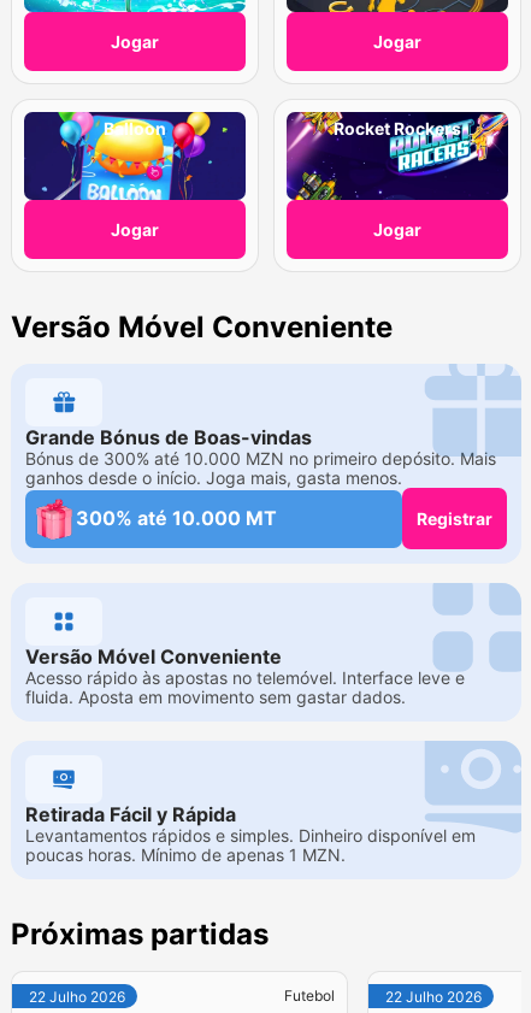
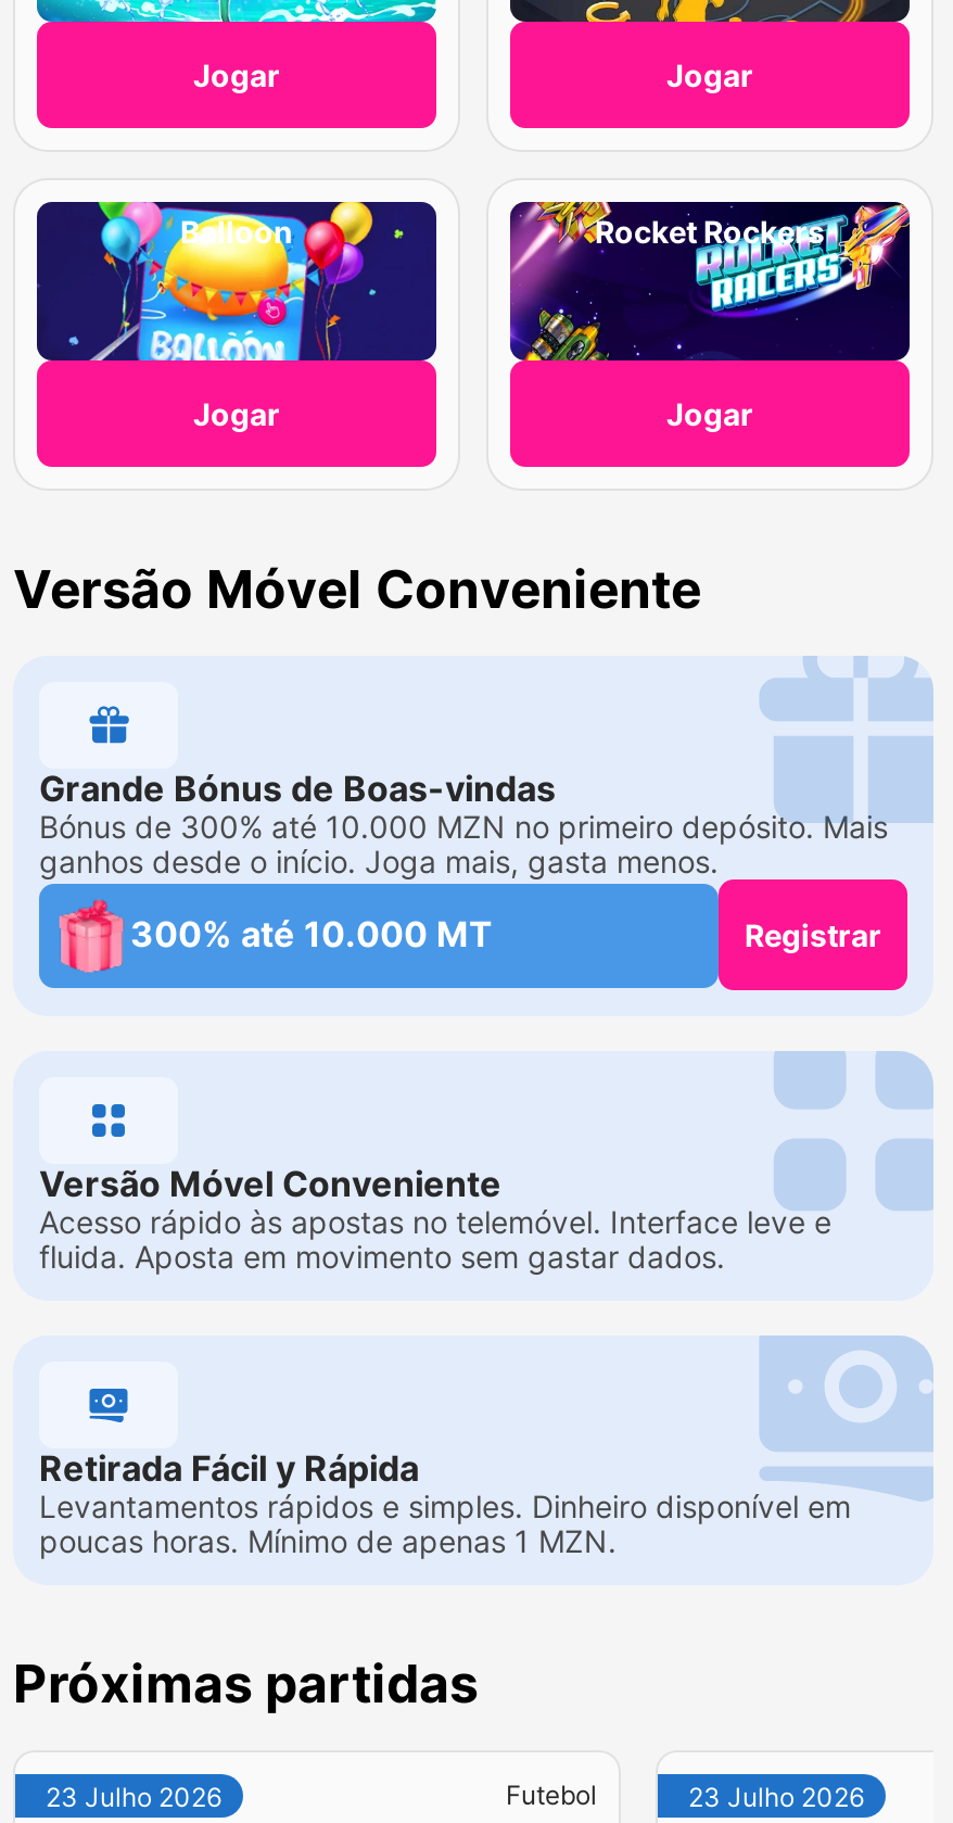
- 22 Julho 2026
+ 23 Julho 2026

- 22 Julho 2026
+ 23 Julho 2026
